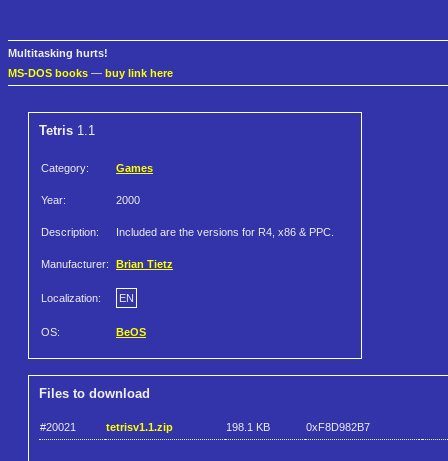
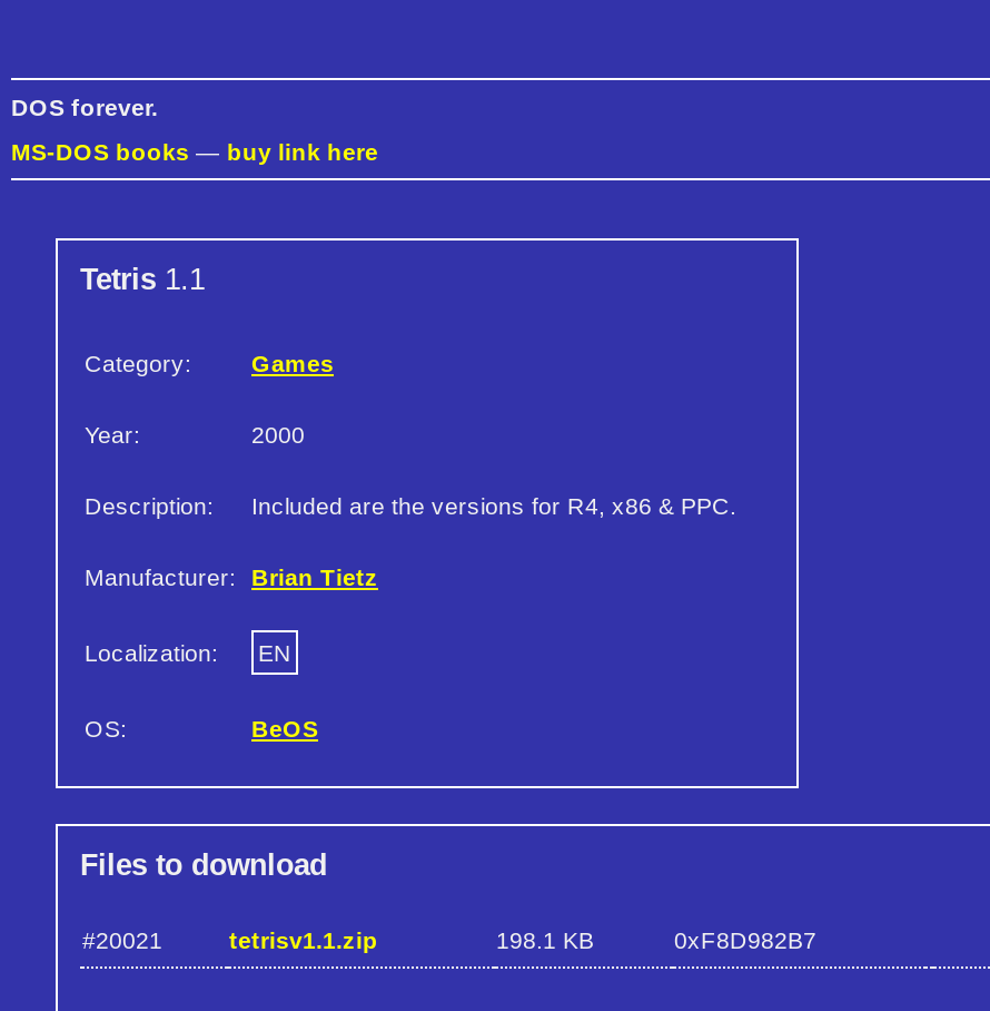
- Multitasking hurts!
+ DOS forever.
